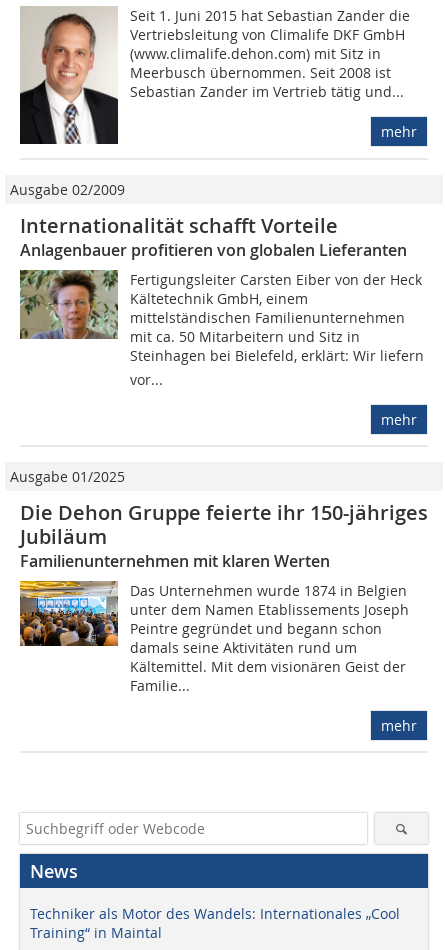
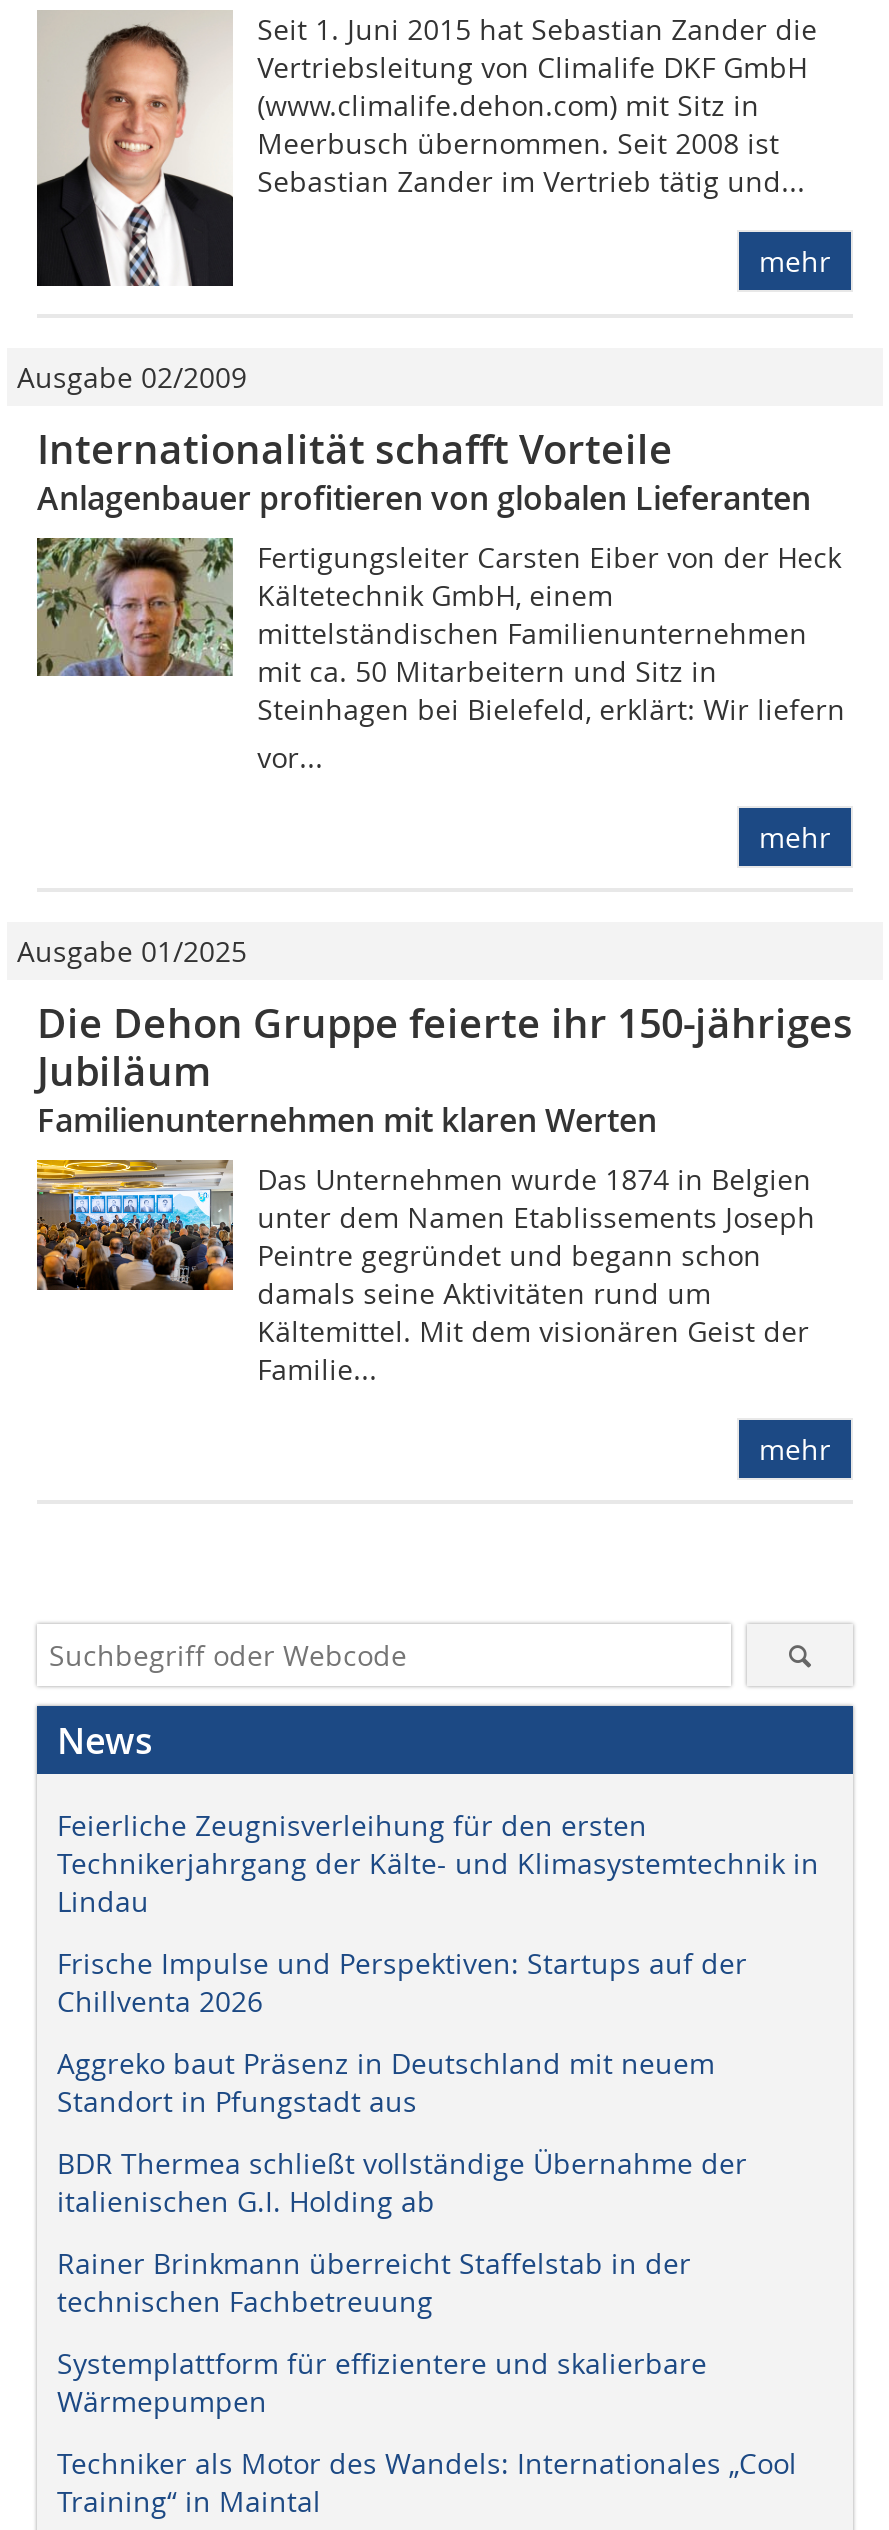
+ Feierliche Zeugnisverleihung für den ersten
+ Technikerjahrgang der Kälte- und Klimasystemtechnik in
+ Lindau
+ Frische Impulse und Perspektiven: Startups auf der
+ Chillventa 2026
+ Aggreko baut Präsenz in Deutschland mit neuem
+ Standort in Pfungstadt aus
+ BDR Thermea schließt vollständige Übernahme der
+ italienischen G.I. Holding ab
+ Rainer Brinkmann überreicht Staffelstab in der
+ technischen Fachbetreuung
+ Systemplattform für effizientere und skalierbare
+ Wärmepumpen
